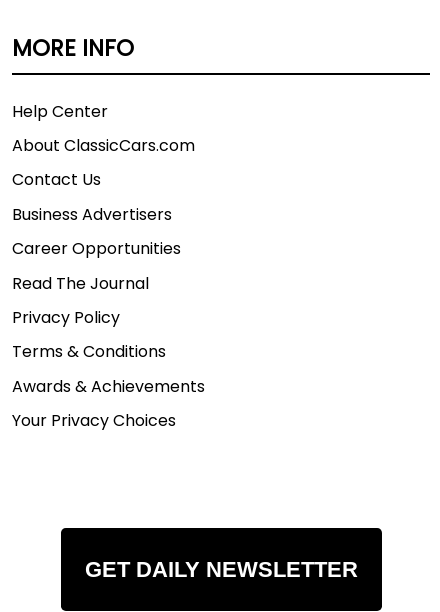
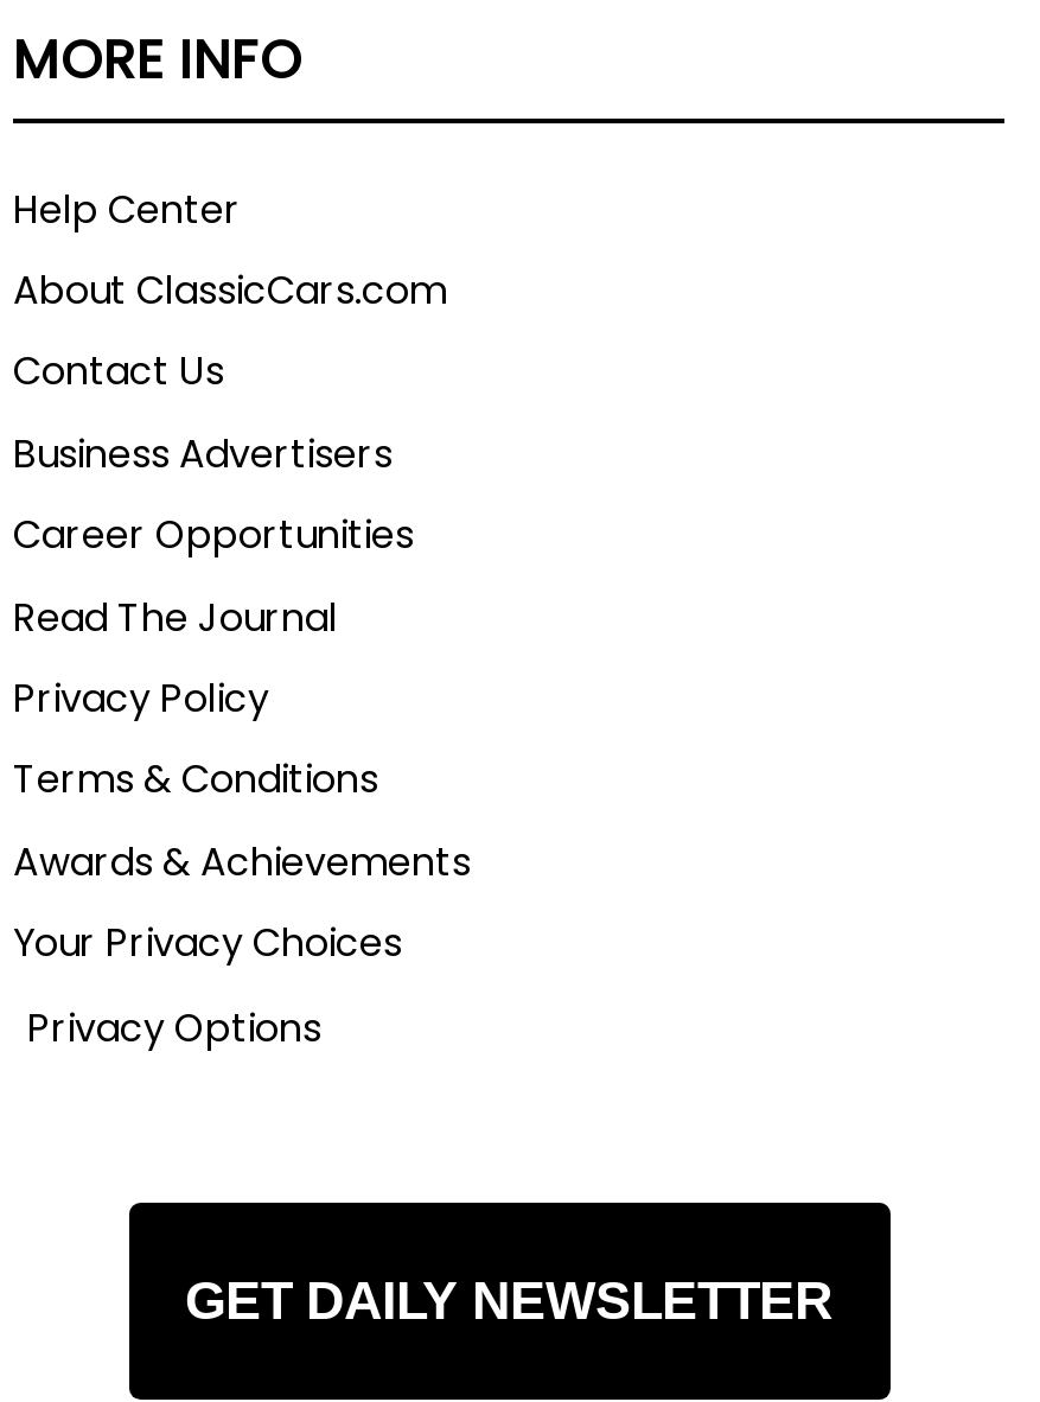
+ Privacy Options
